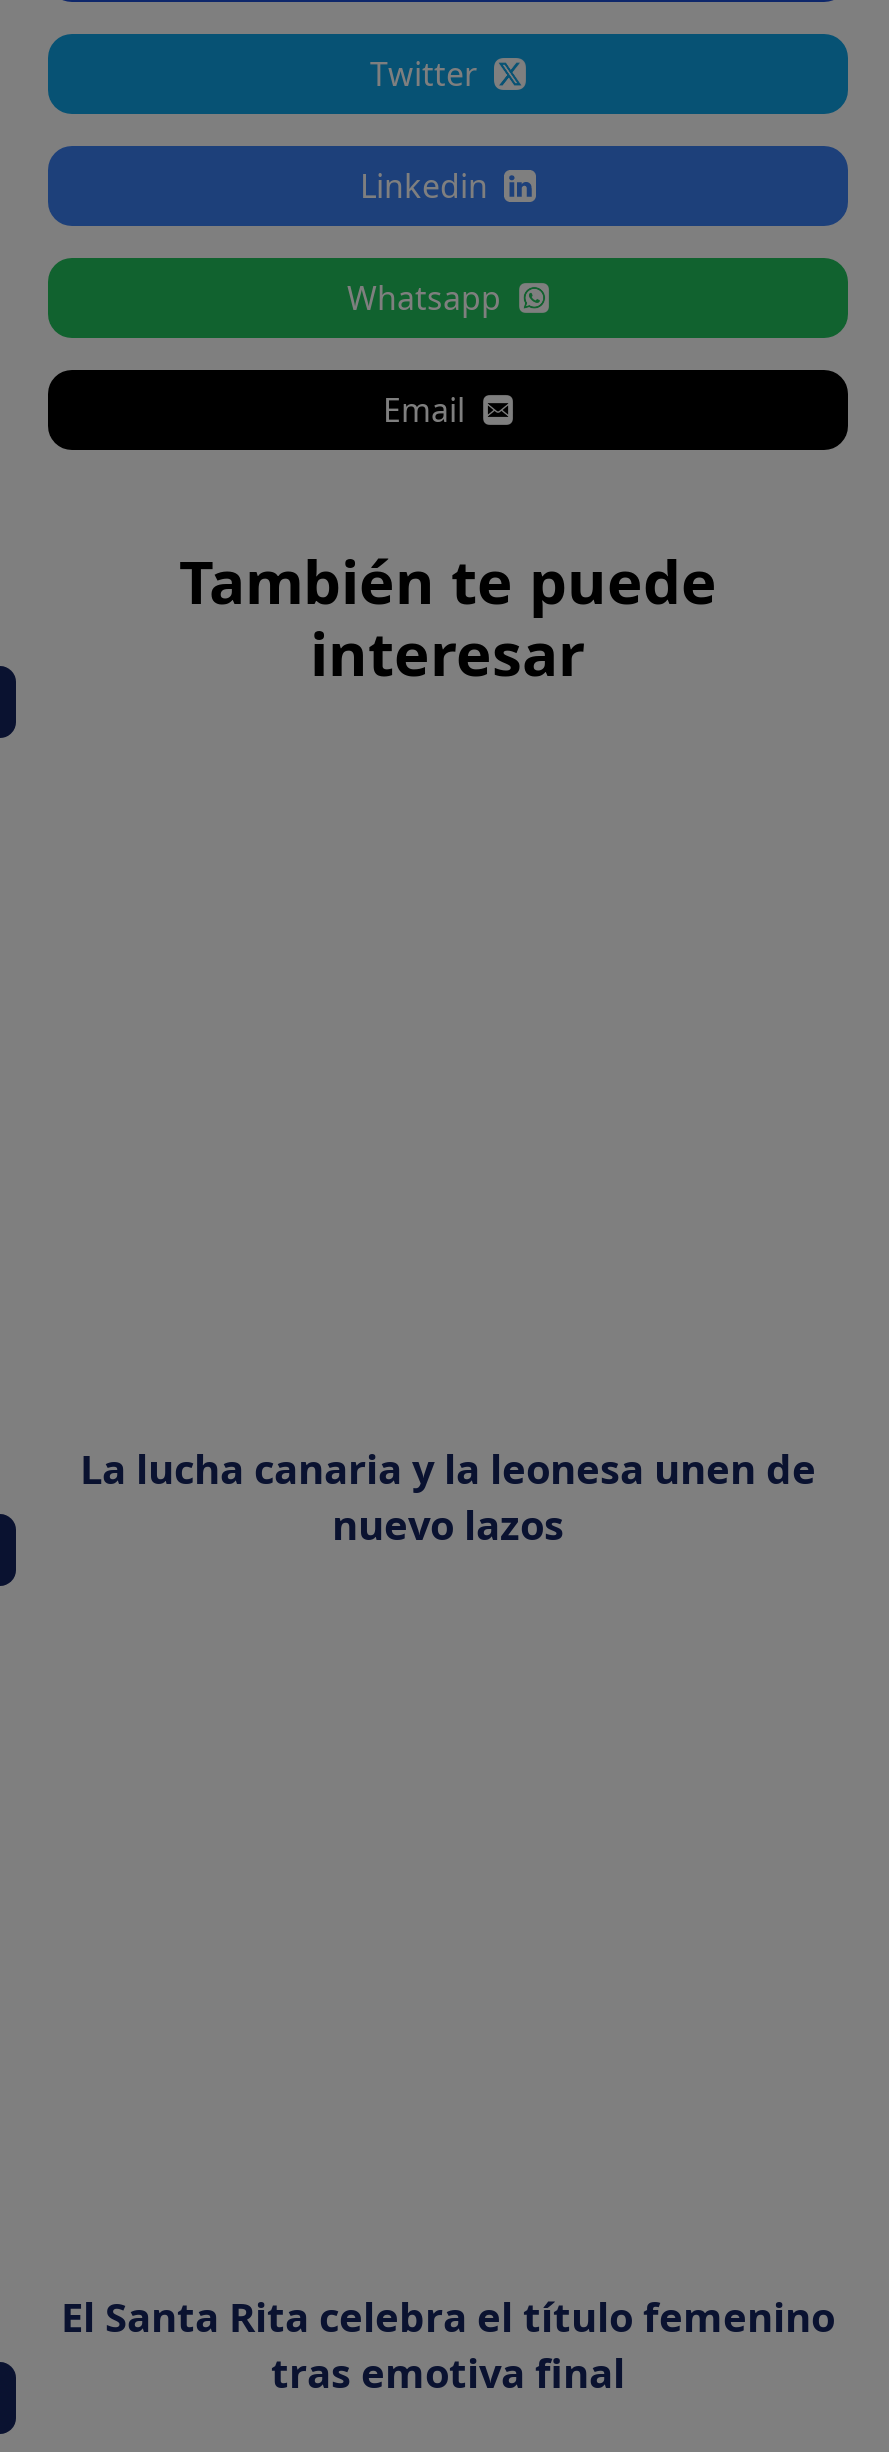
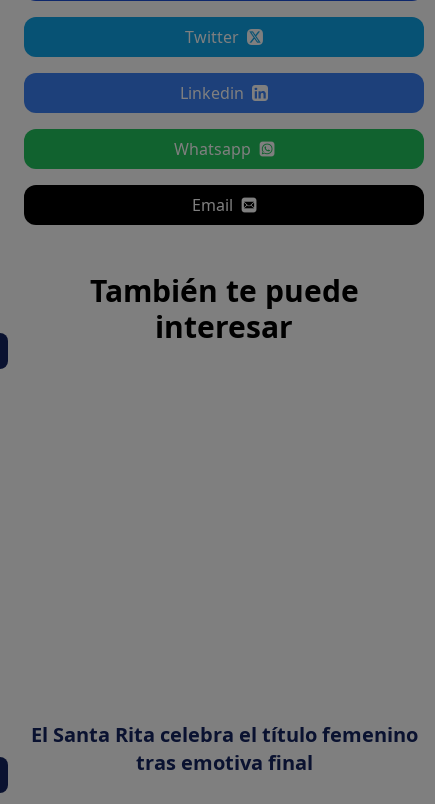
- La lucha canaria y la leonesa unen de
- nuevo lazos
